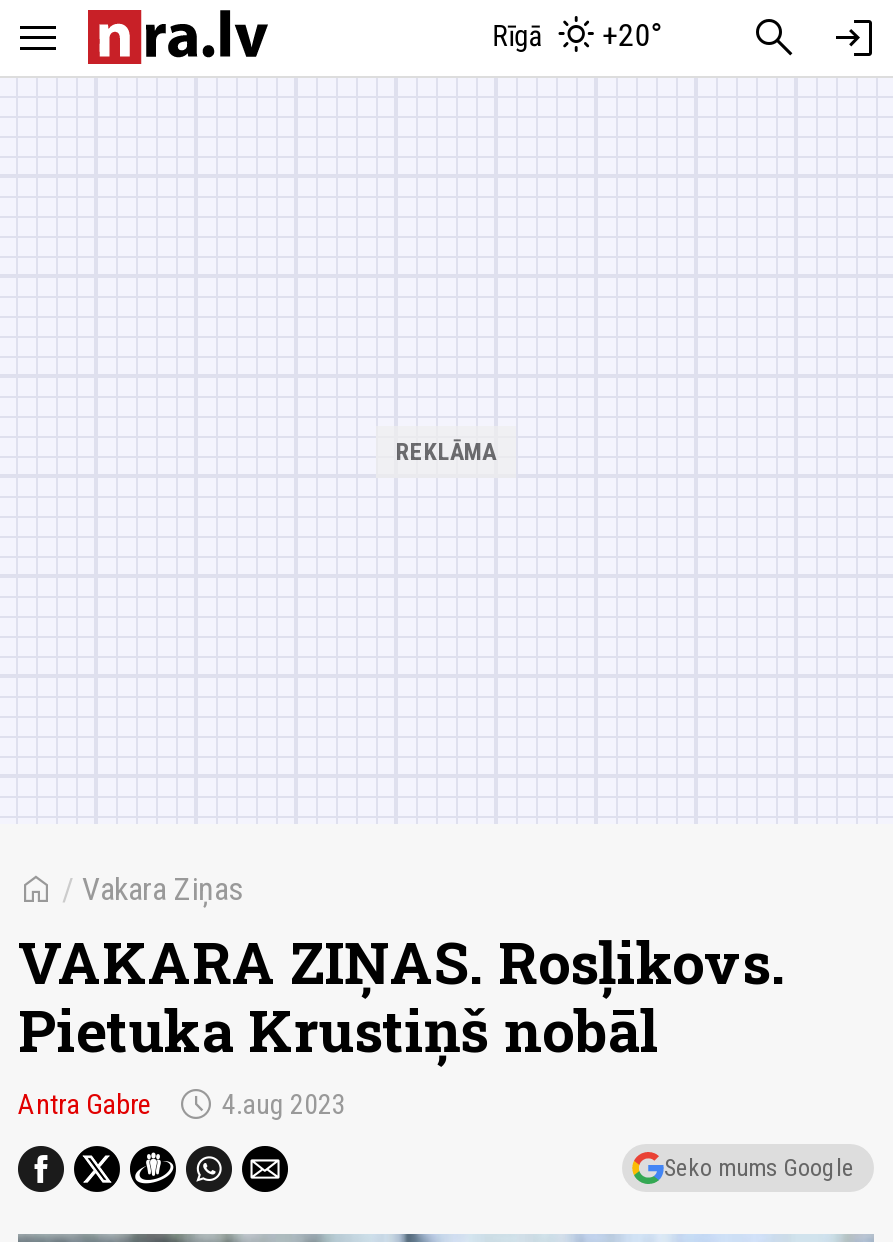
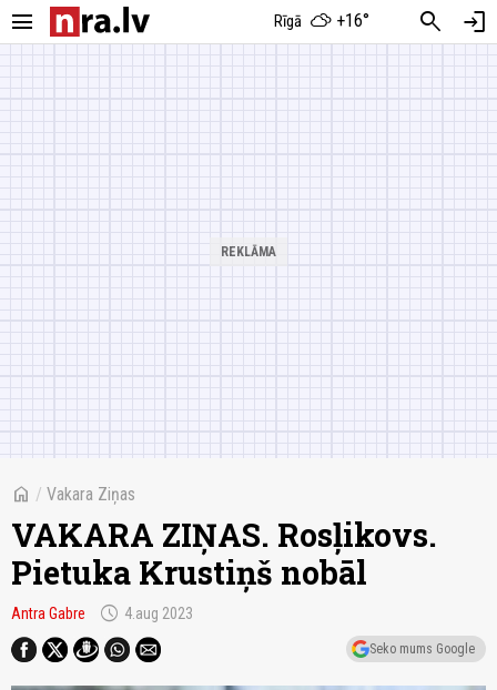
- Rīgā +20°
+ Rīgā +16°
